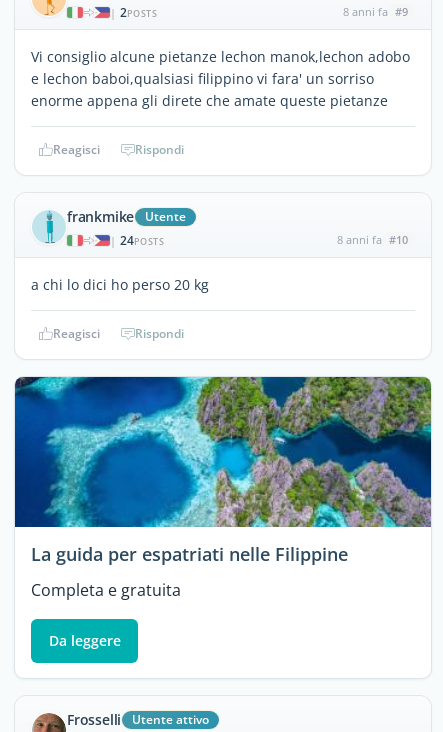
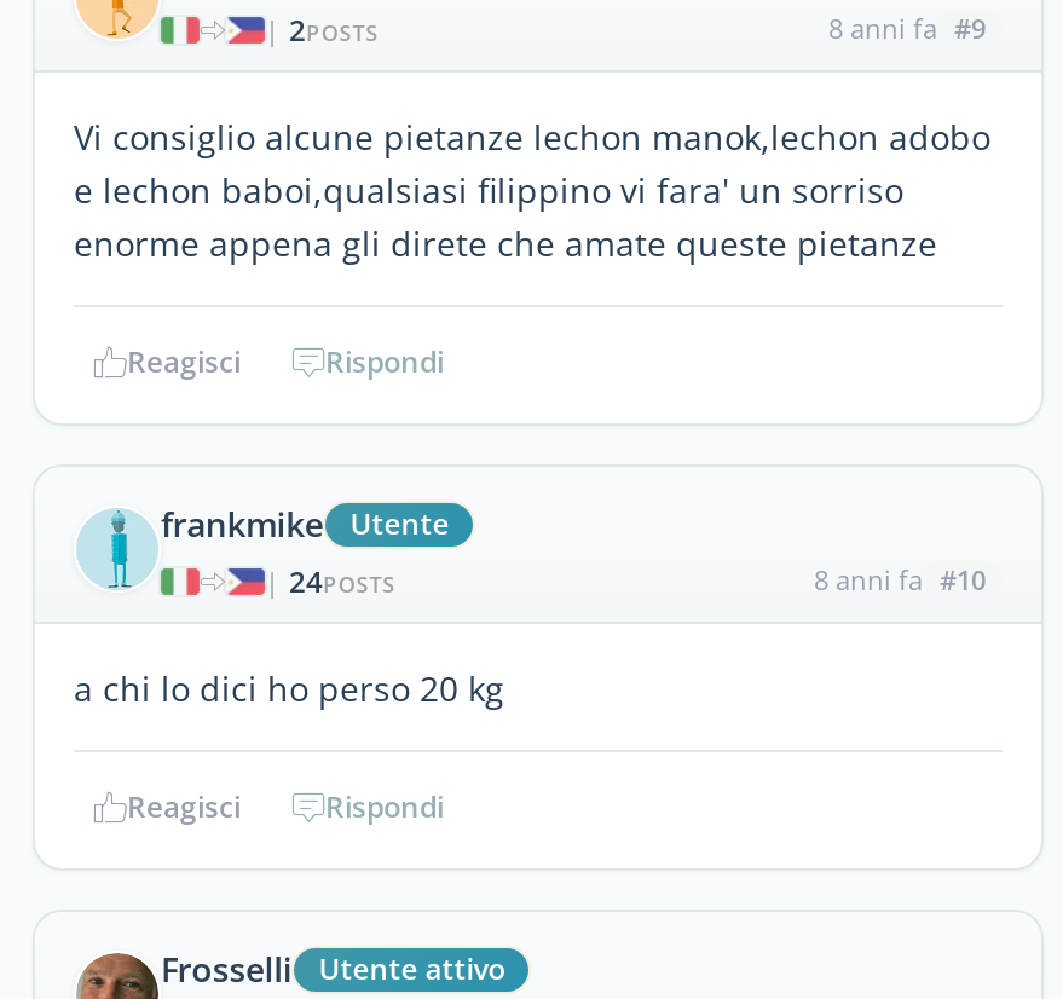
- [image]
- La guida per espatriati nelle Filippine
- Completa e gratuita
- Da leggere
